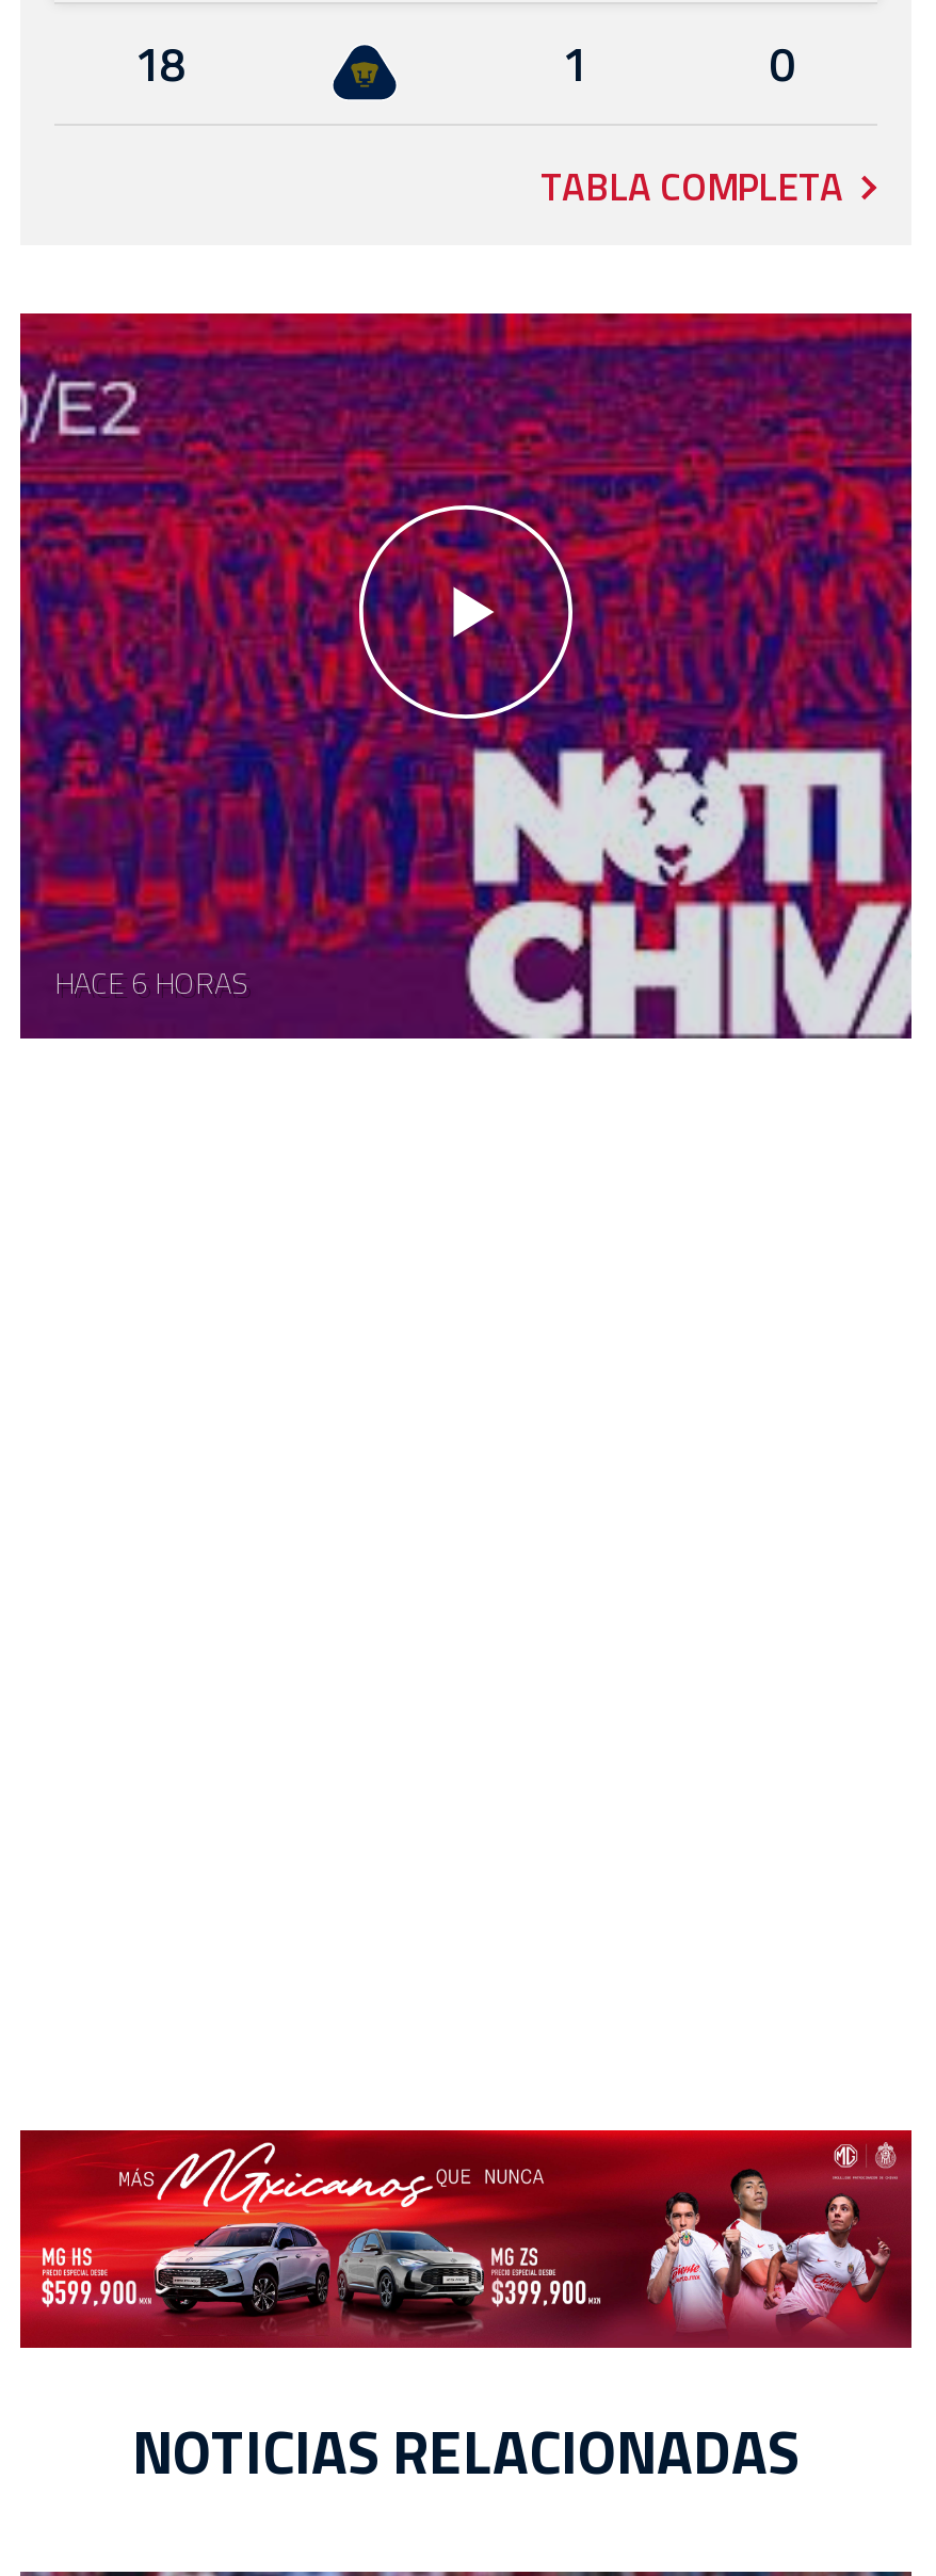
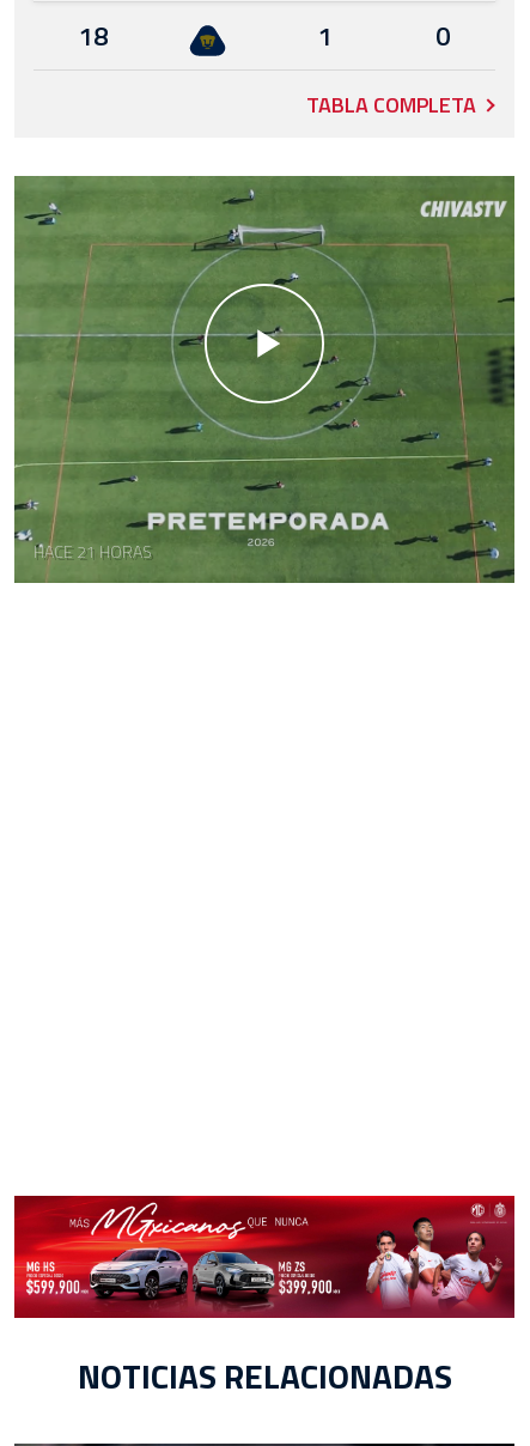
- [image]
- HACE 6 HORAS
+ [image]
+ HACE 21 HORAS
